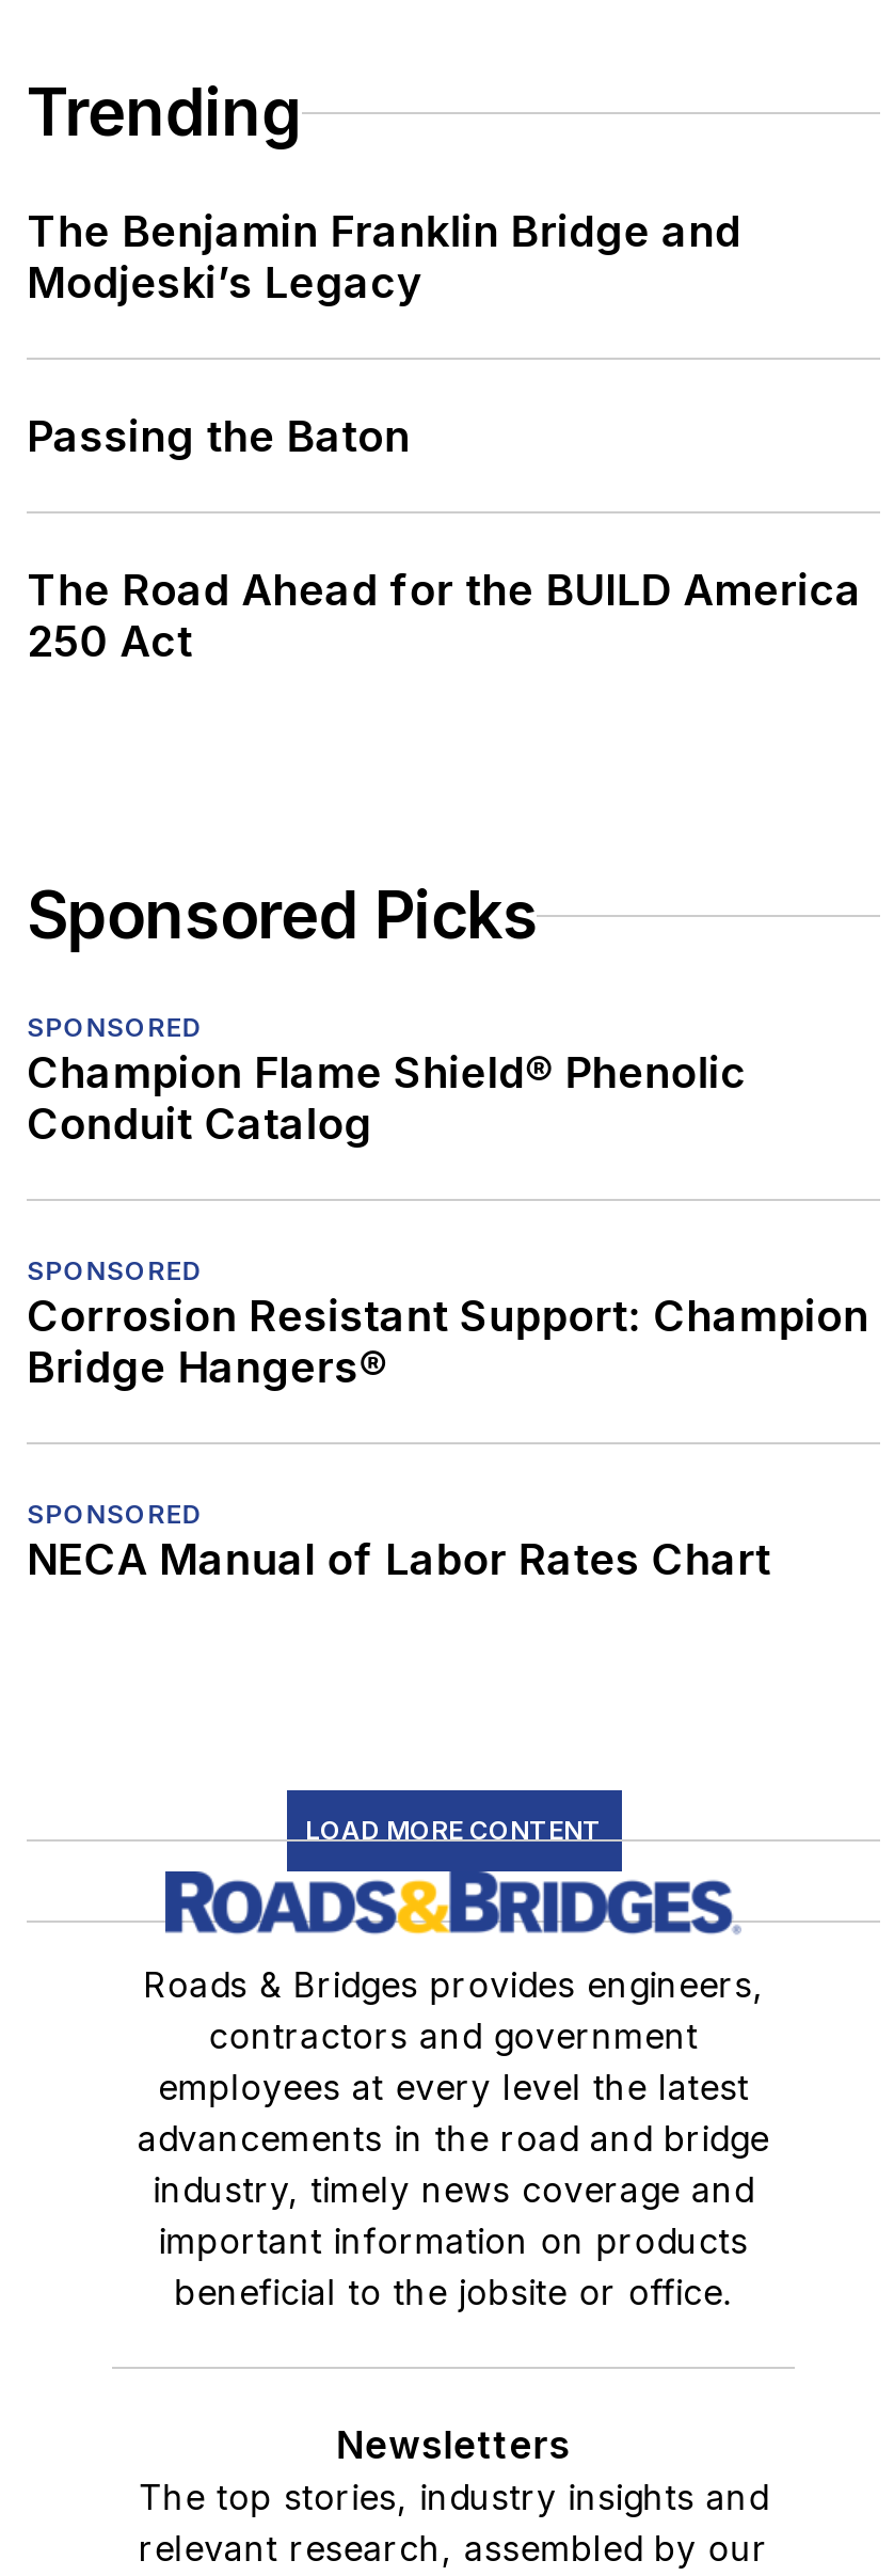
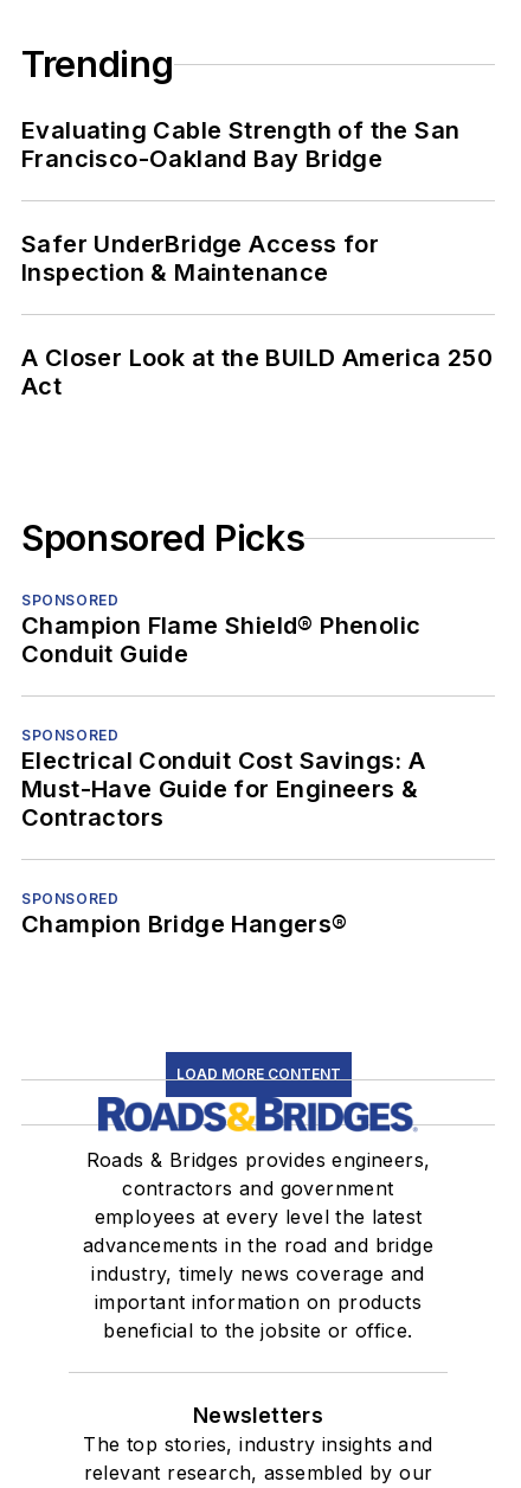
- The Benjamin Franklin Bridge and
- Modjeski’s Legacy
+ Evaluating Cable Strength of the San
+ Francisco-Oakland Bay Bridge

- Passing the Baton
+ Safer UnderBridge Access for
+ Inspection & Maintenance

- The Road Ahead for the BUILD America
- 250 Act
+ A Closer Look at the BUILD America 250
+ Act

- Conduit Catalog
+ Conduit Guide

- Corrosion Resistant Support: Champion
- Bridge Hangers®
+ Electrical Conduit Cost Savings: A
+ Must-Have Guide for Engineers &
+ Contractors

- NECA Manual of Labor Rates Chart
+ Champion Bridge Hangers®
